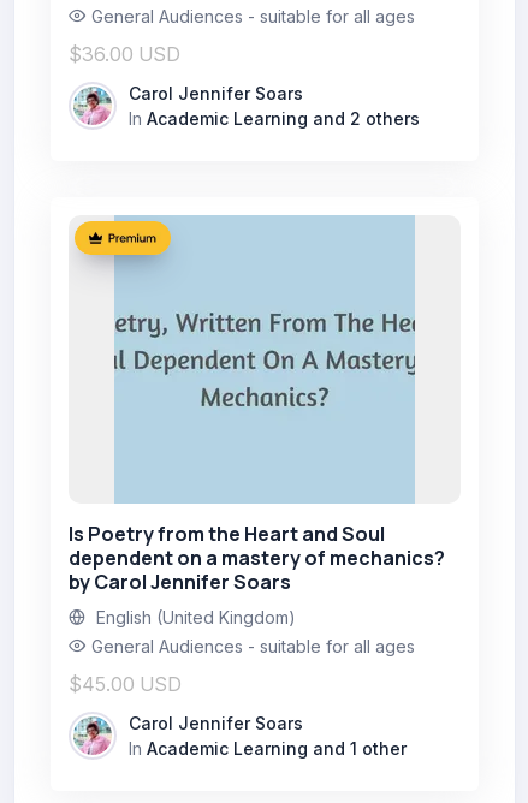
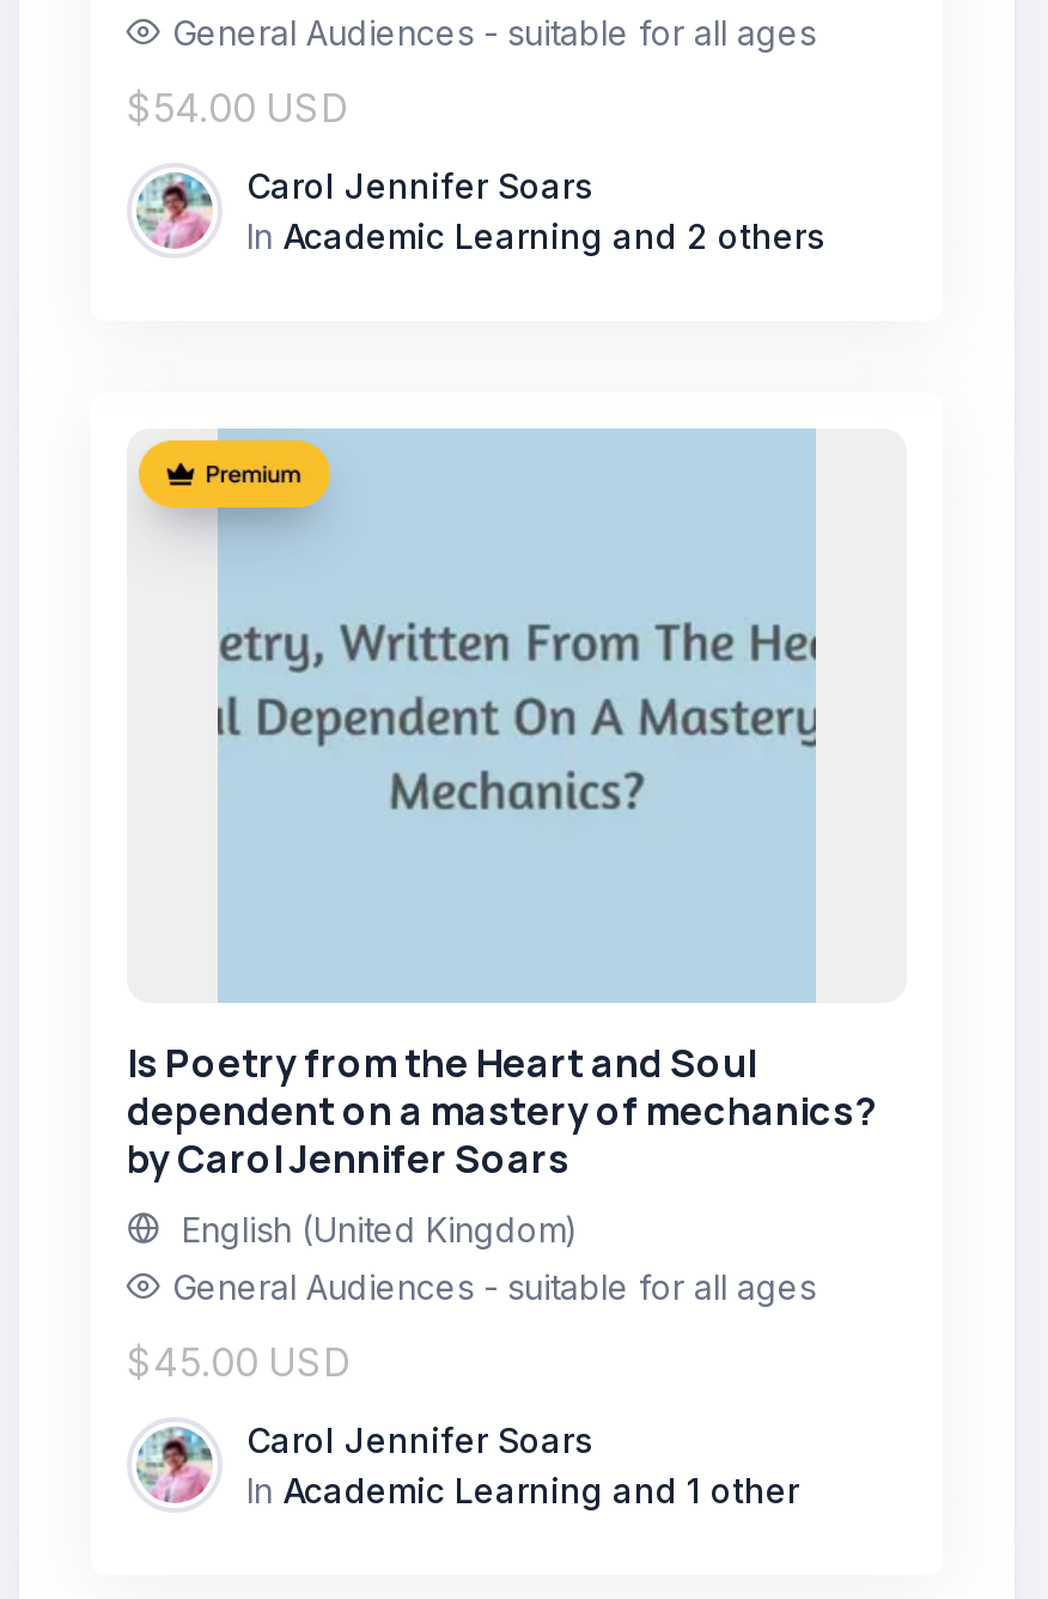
- $36.00 USD
+ $54.00 USD
